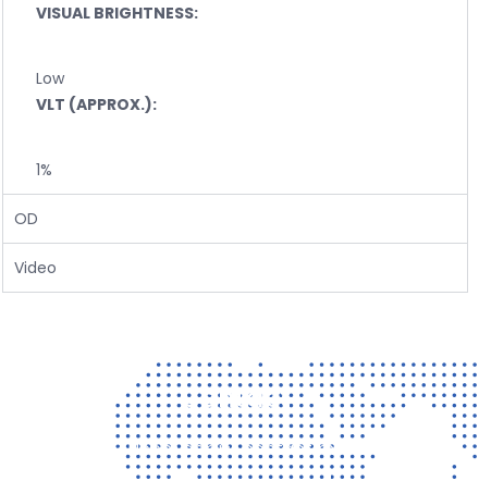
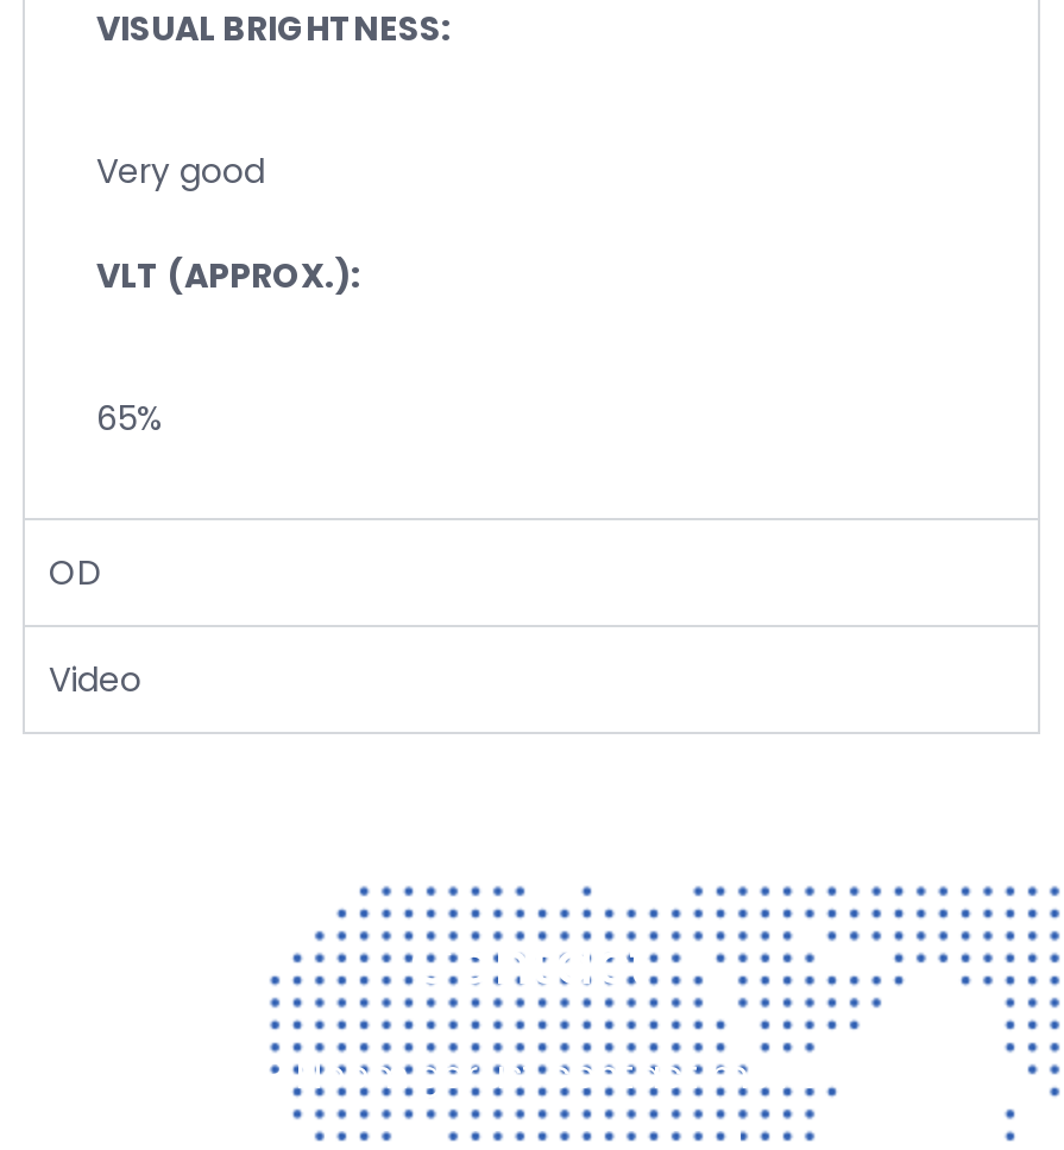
- Low
+ Very good

- 1%
+ 65%
